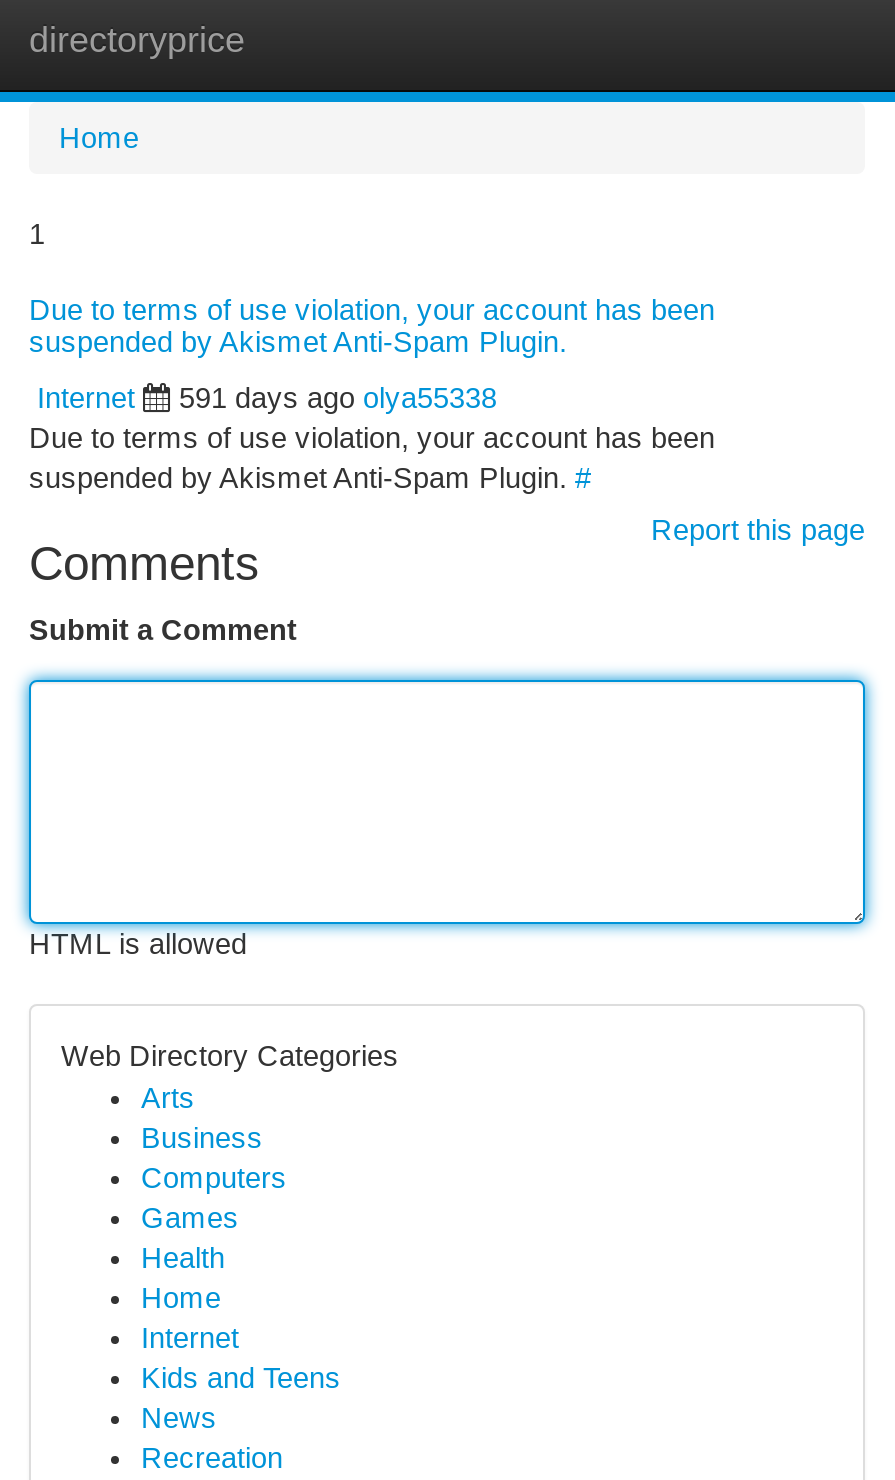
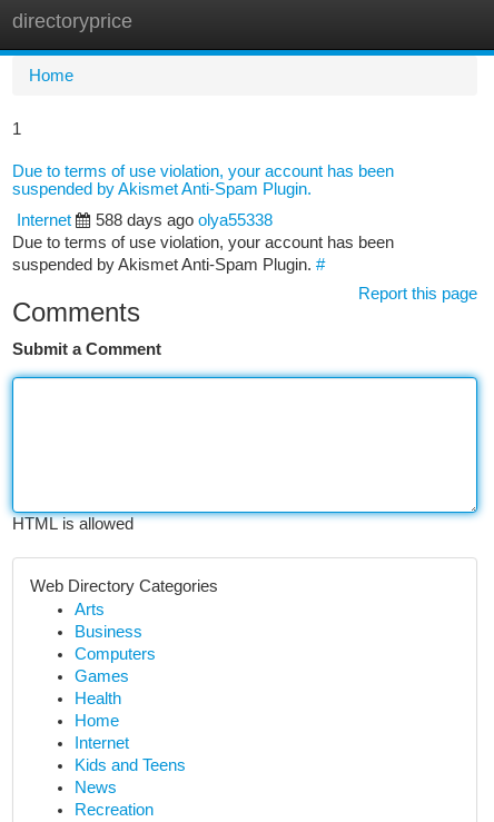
- Internet 591 days ago olya55338
+ Internet 588 days ago olya55338
